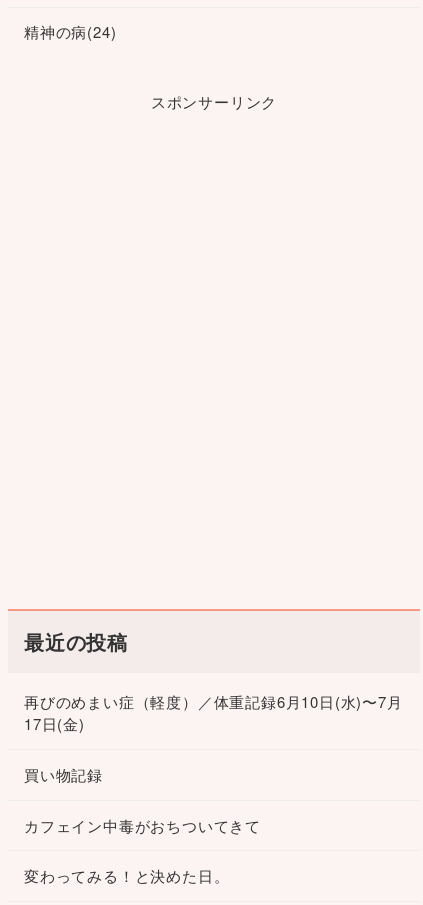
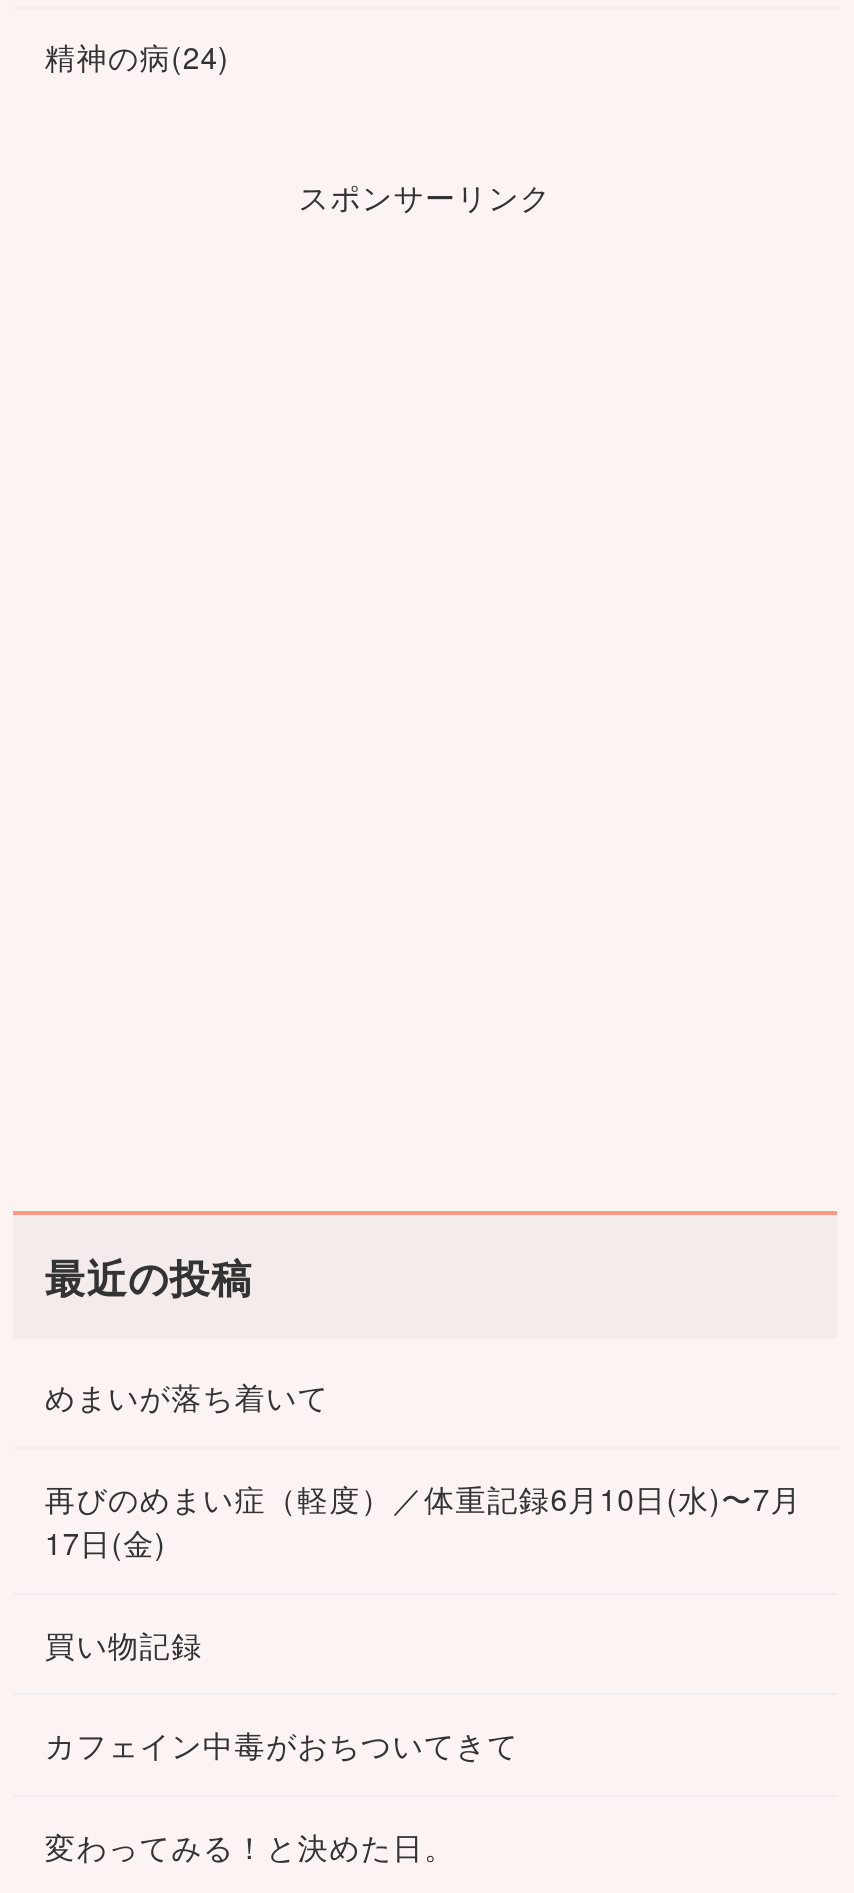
+ めまいが落ち着いて
